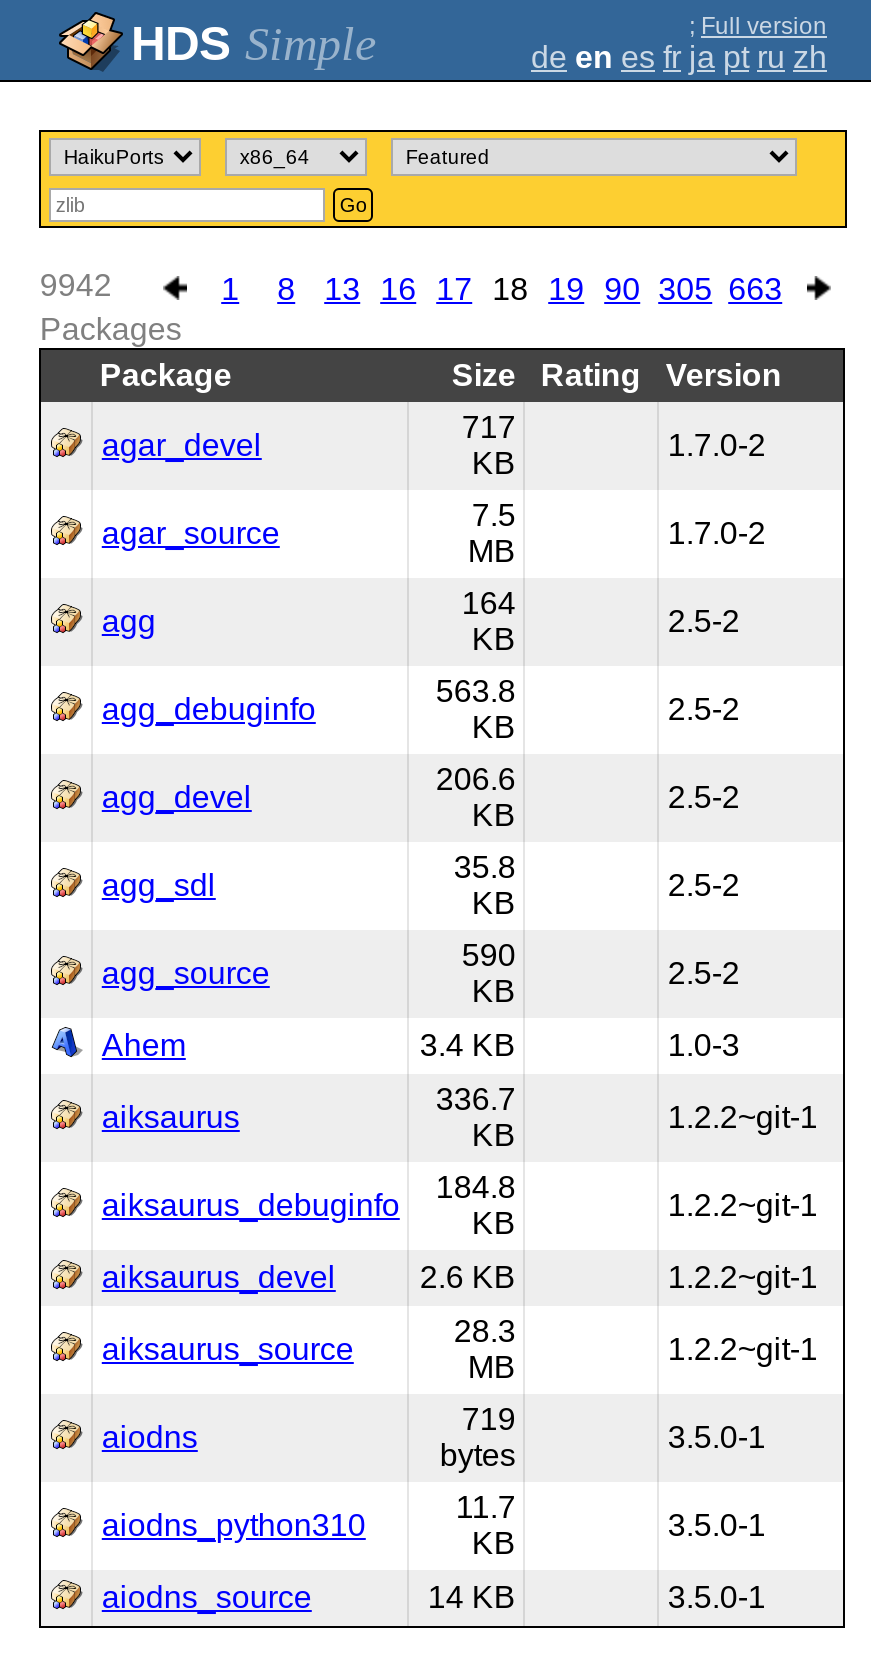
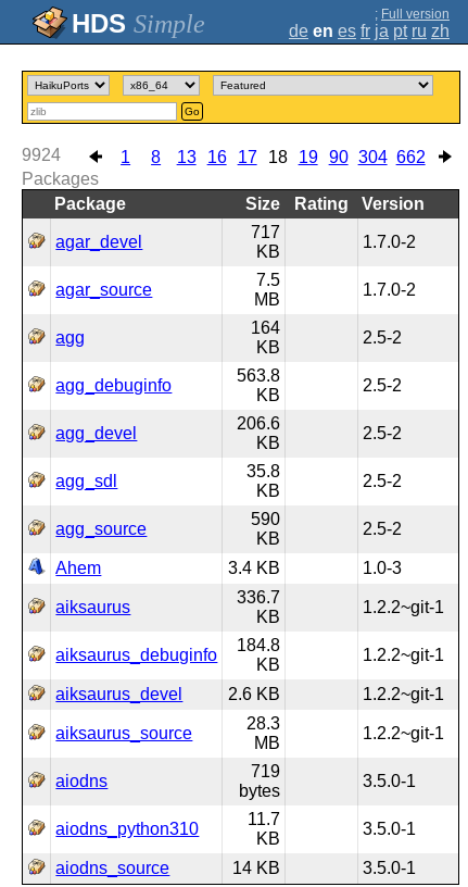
- 9942
+ 9924

- 1 8 13 16 17 18 19 90 305 663
+ 1 8 13 16 17 18 19 90 304 662
